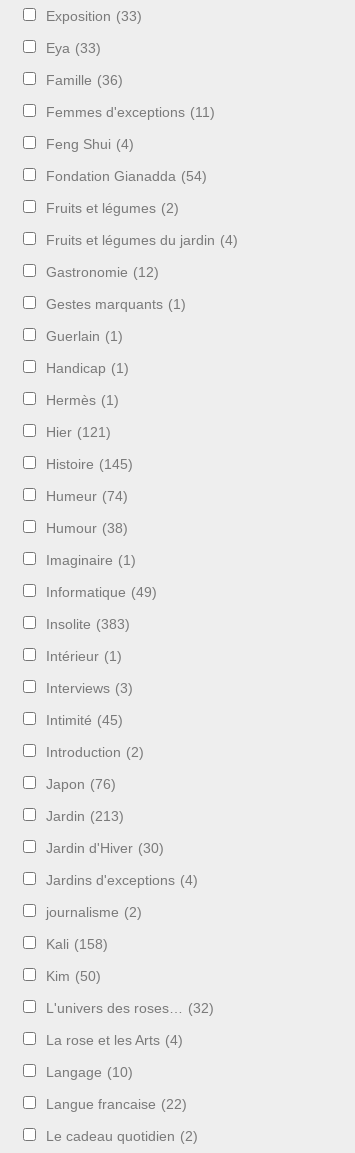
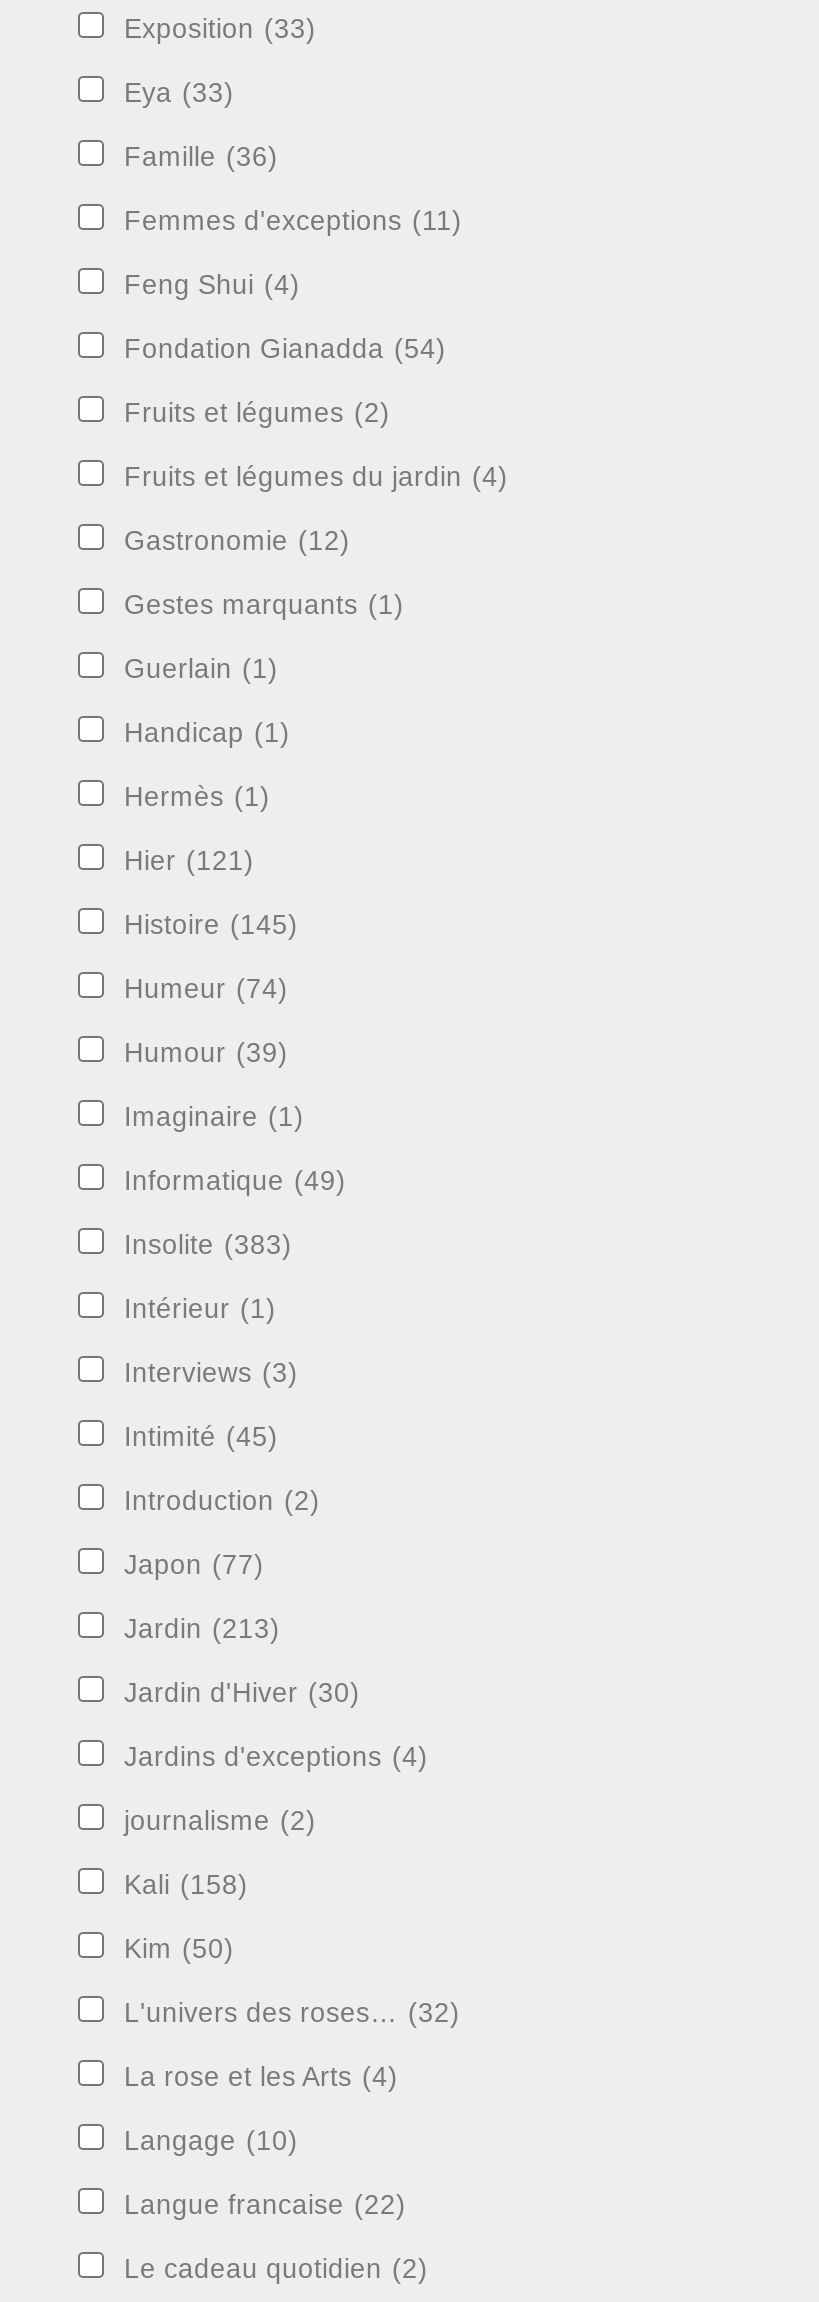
- Humour (38)
+ Humour (39)

- Japon (76)
+ Japon (77)
